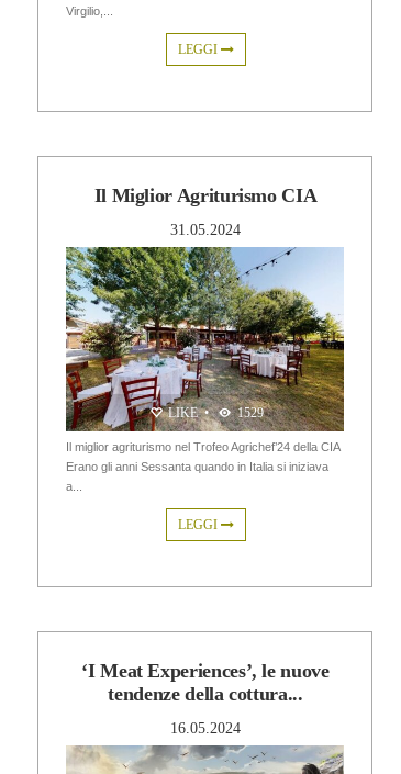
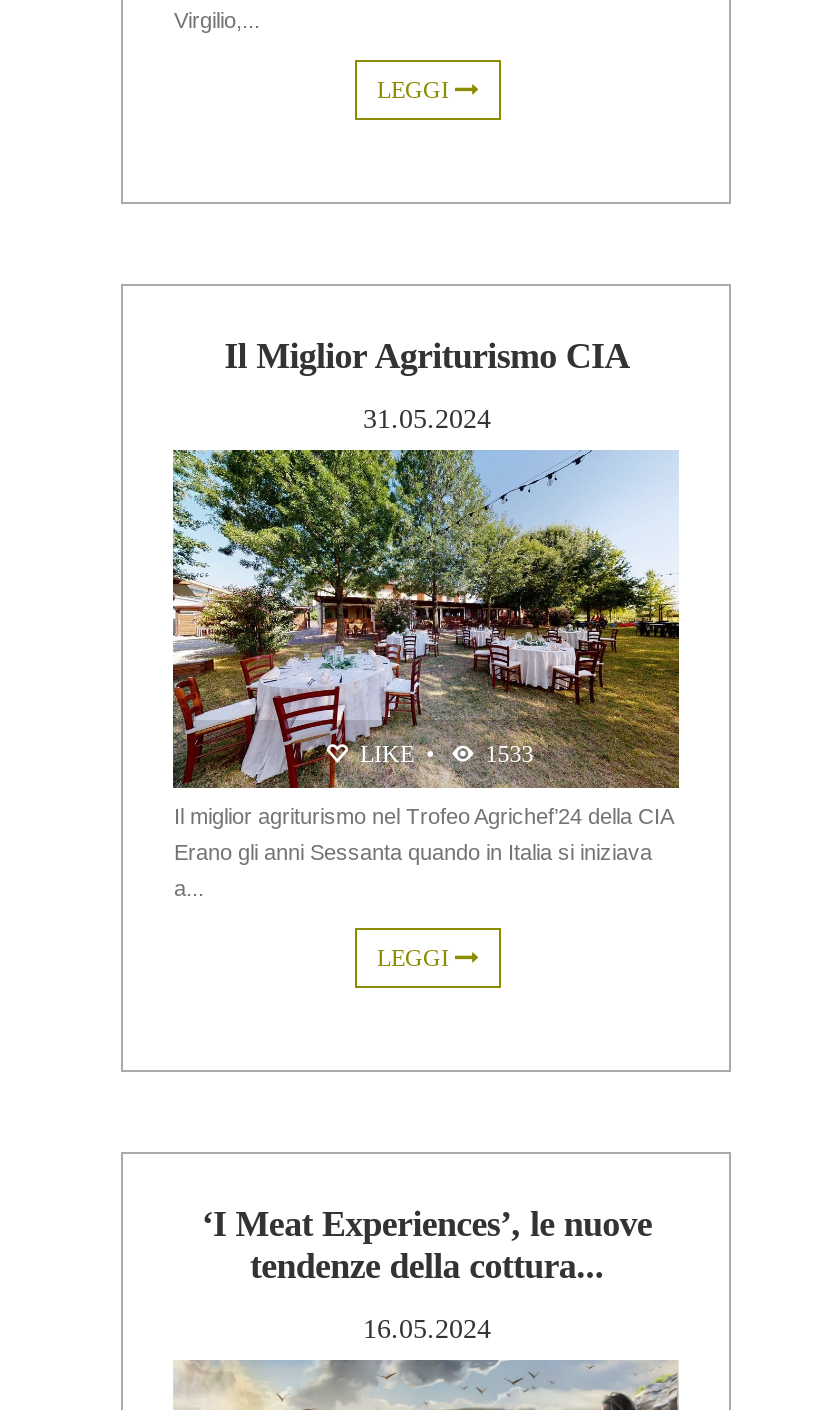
- LIKE • 1529
+ LIKE • 1533
